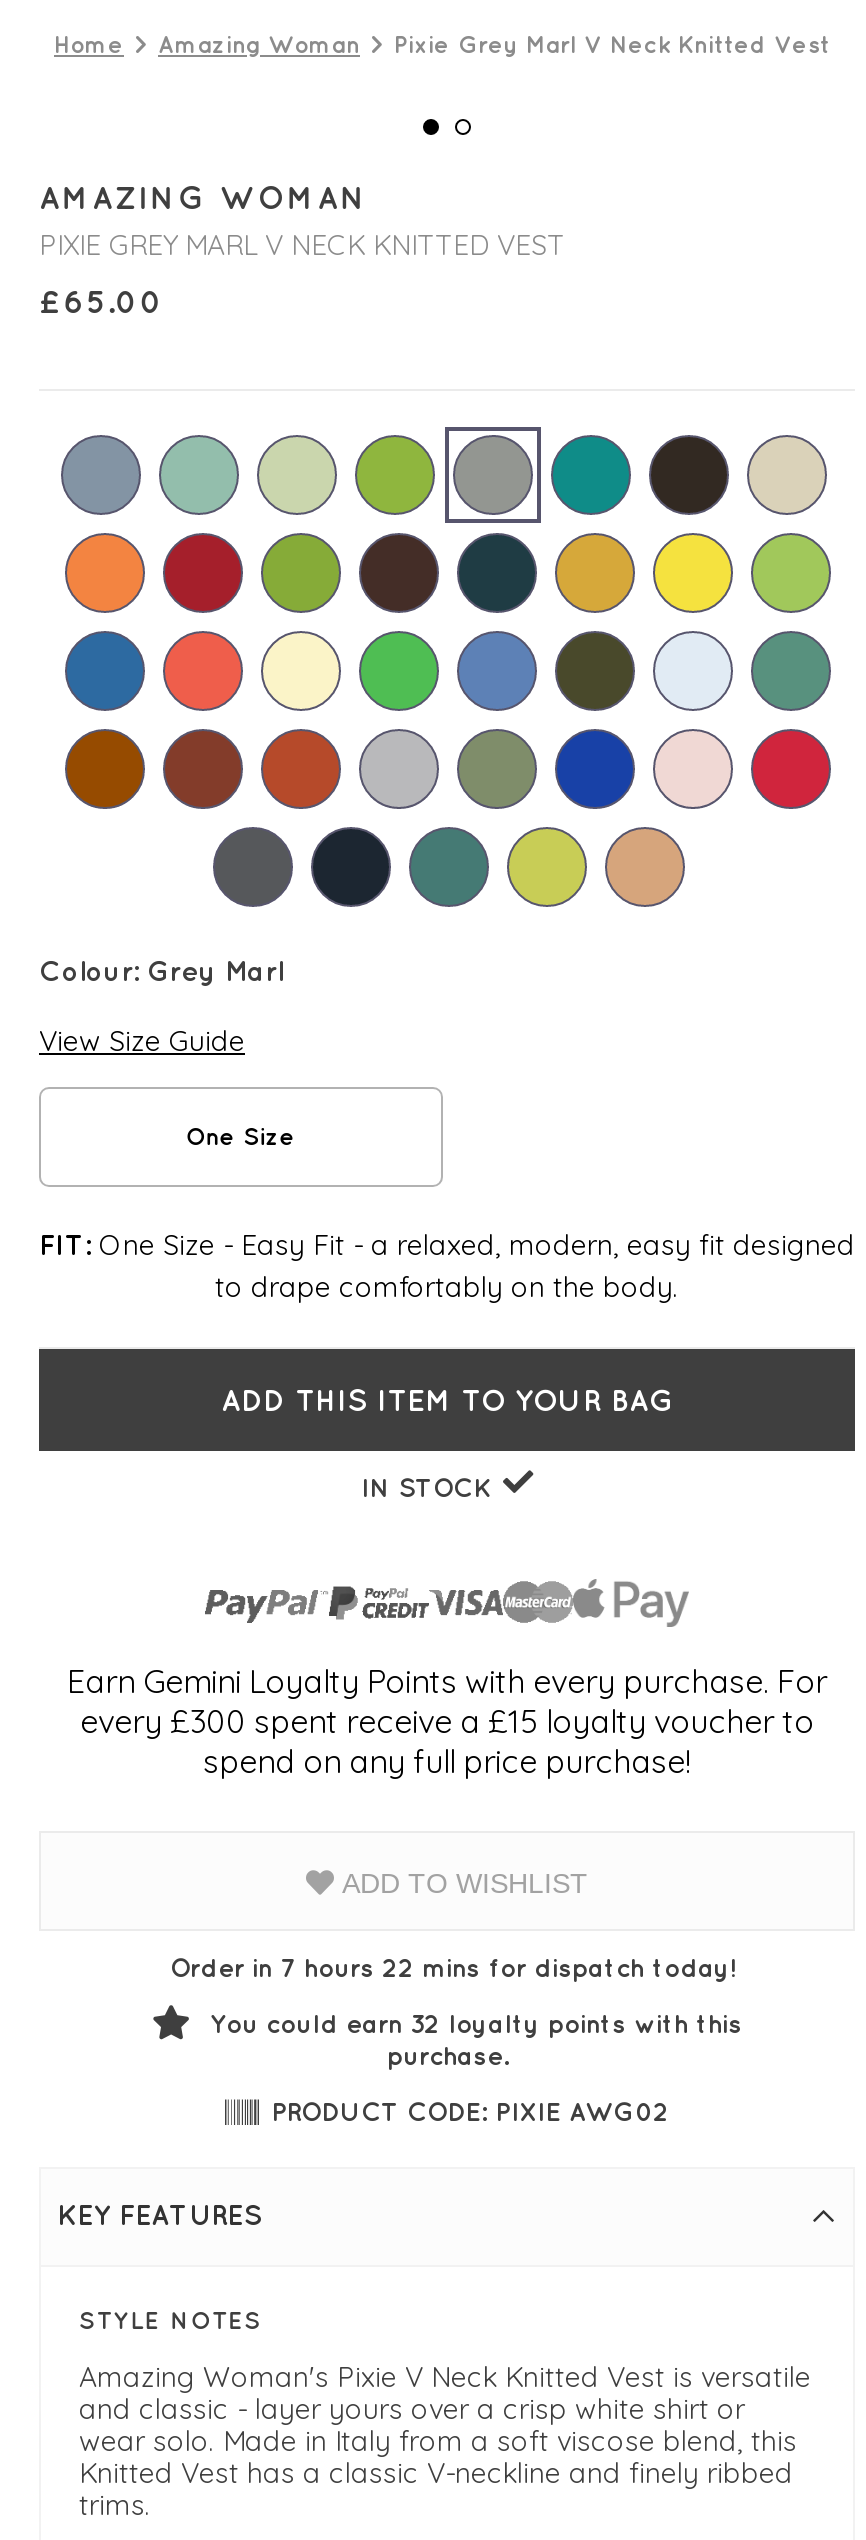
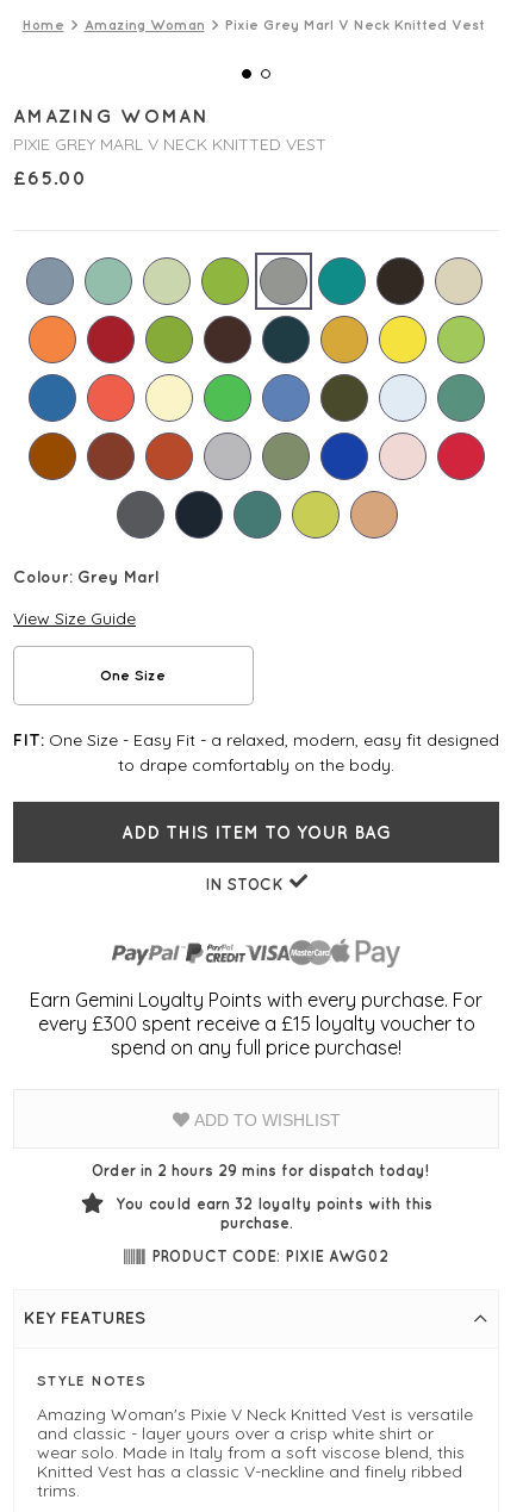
- Order in 7 hours 22 mins for dispatch today!
+ Order in 2 hours 29 mins for dispatch today!
